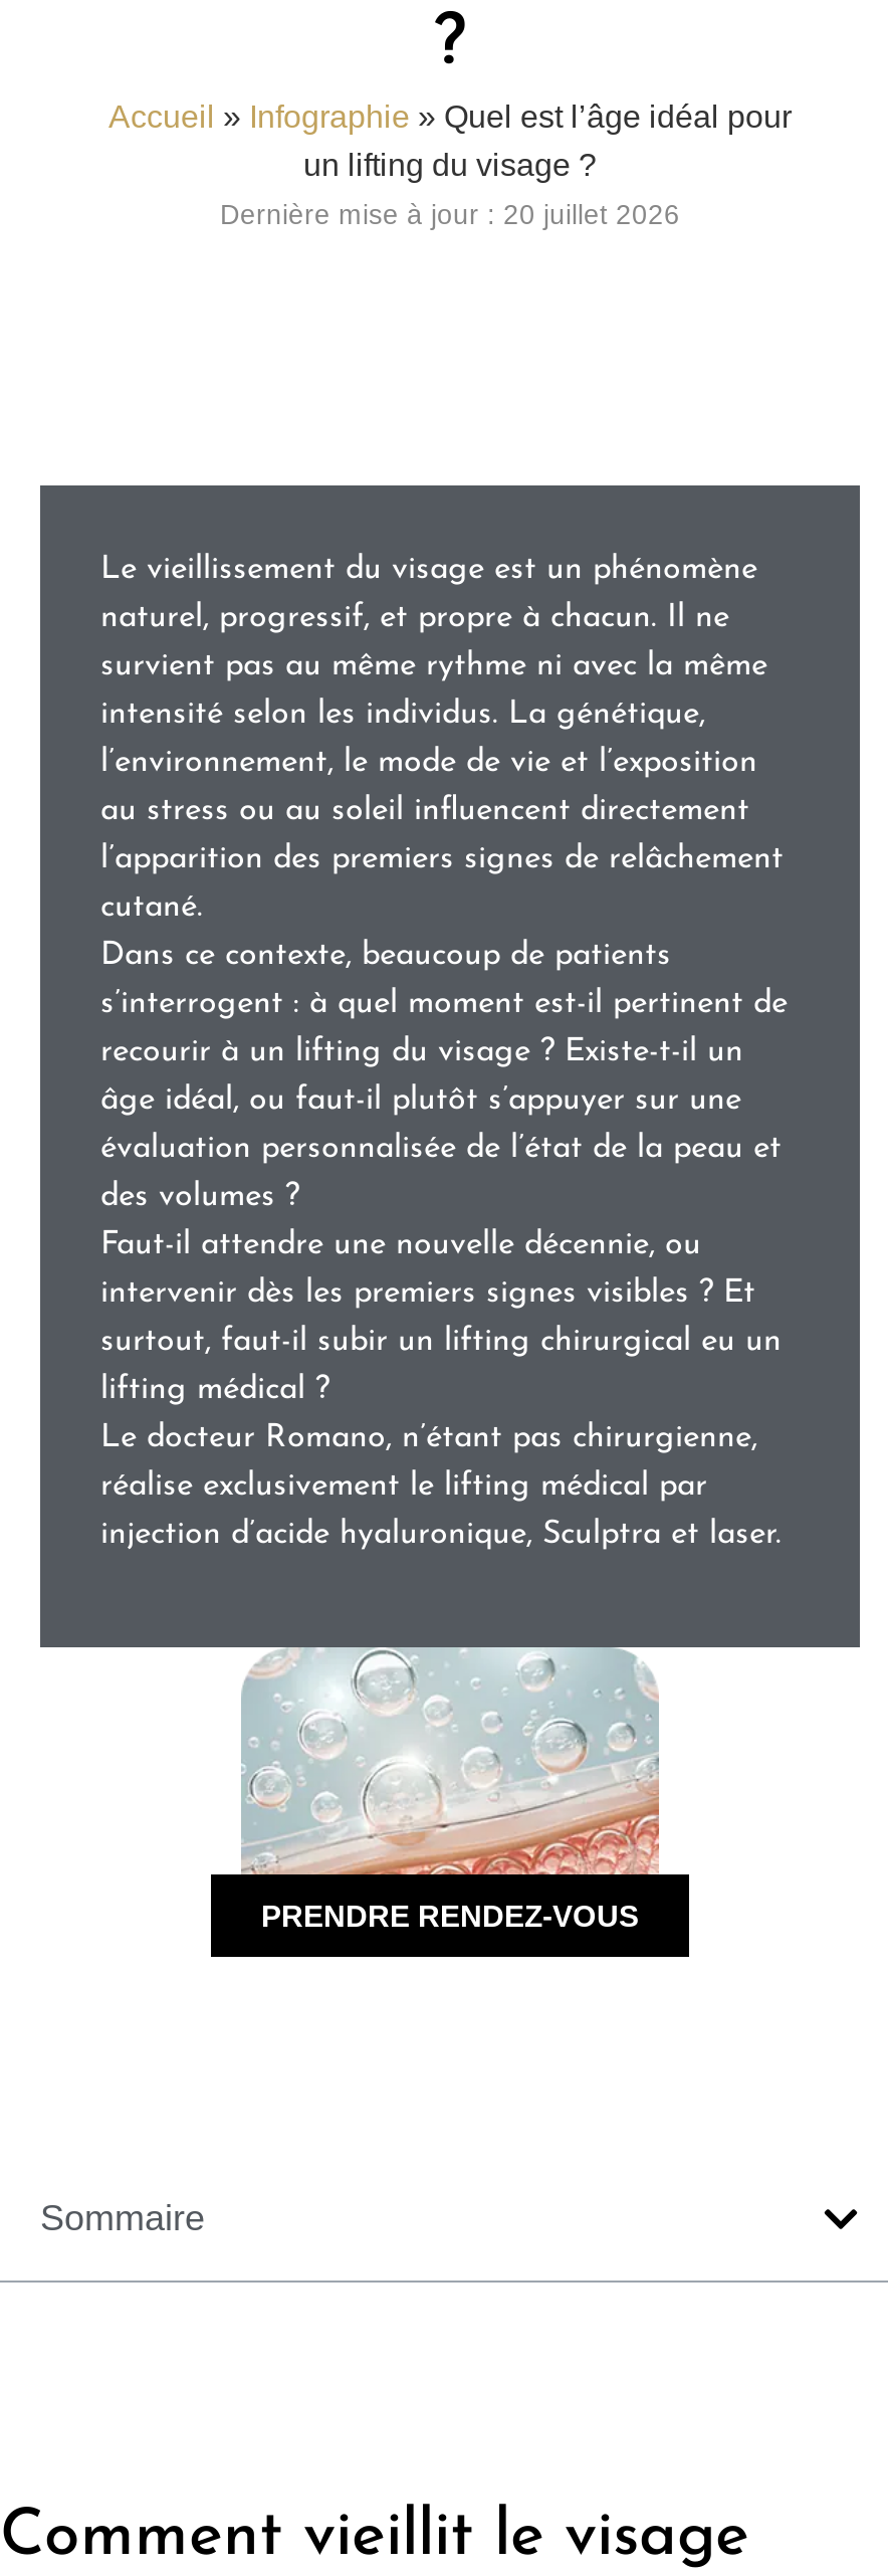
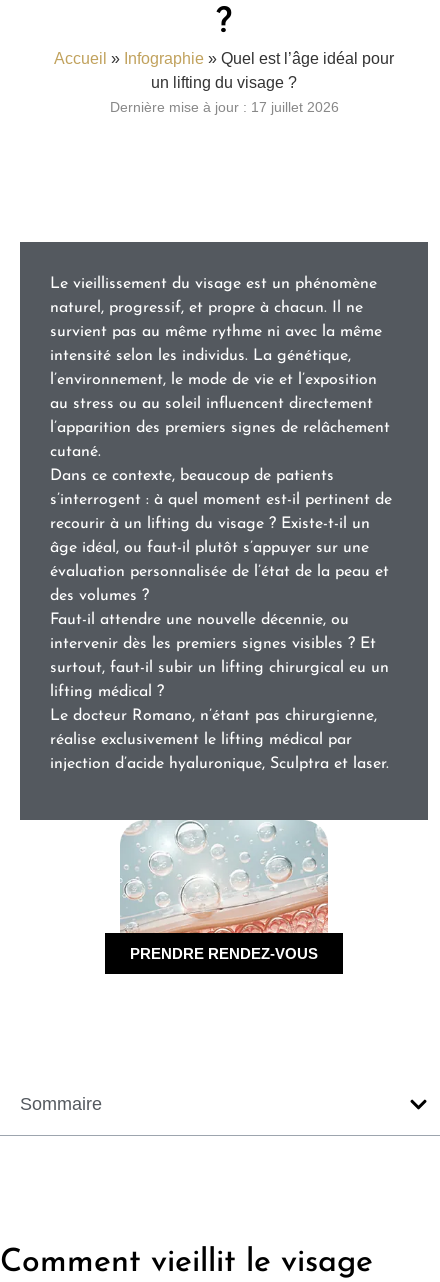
- Dernière mise à jour : 20 juillet 2026
+ Dernière mise à jour : 17 juillet 2026
